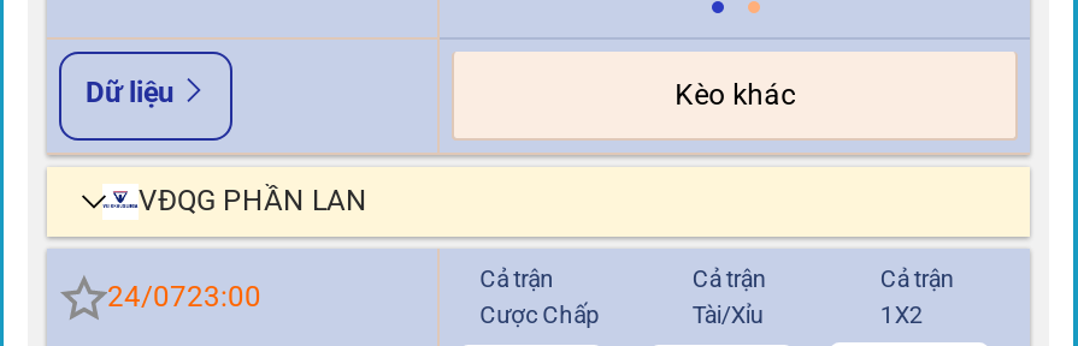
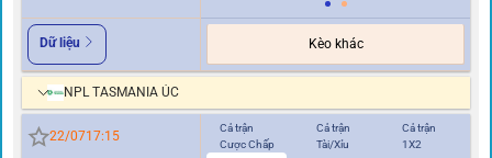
- VĐQG PHẦN LAN
+ NPL TASMANIA ÚC

- 24/0723:00
+ 22/0717:15
